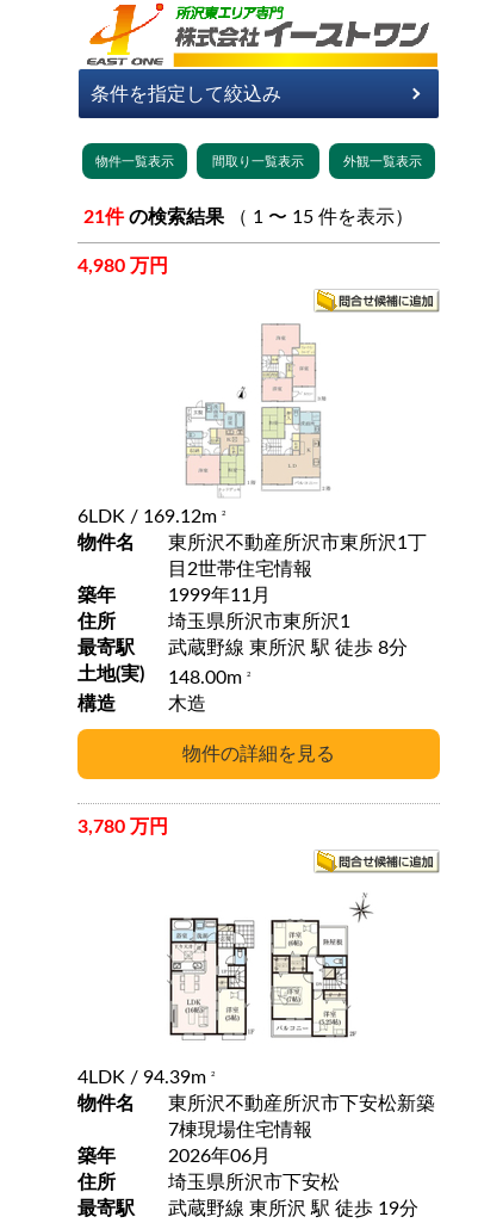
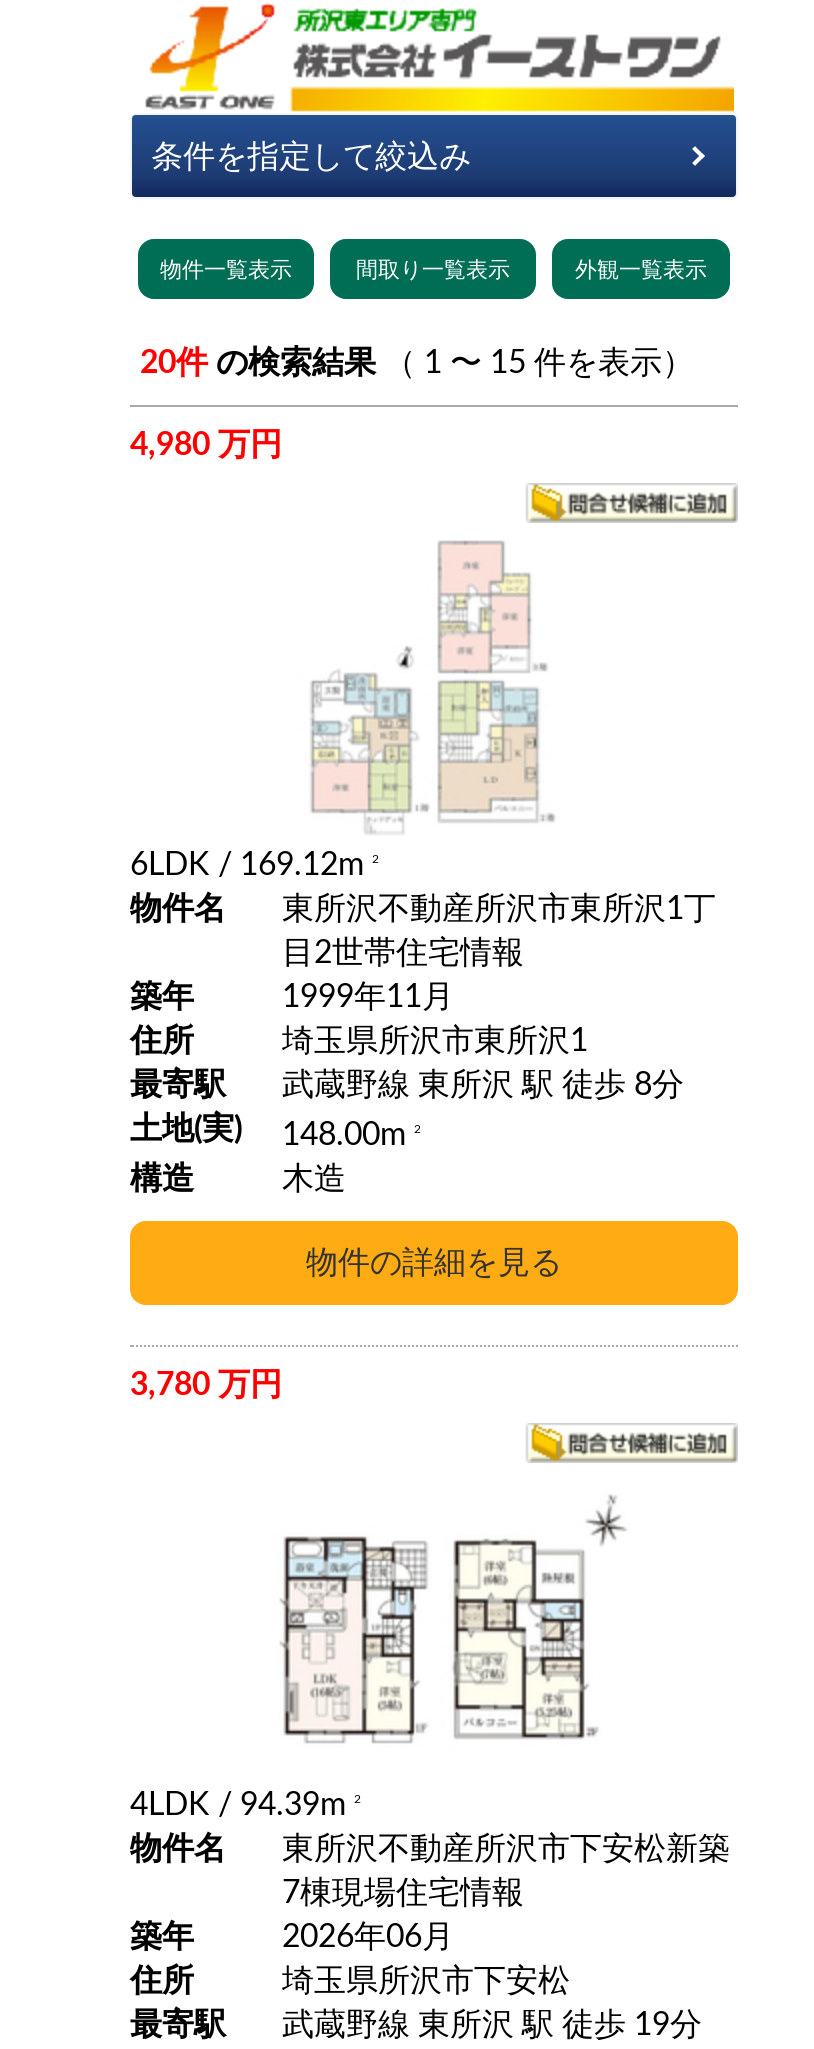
- 21件 の検索結果
+ 20件 の検索結果
